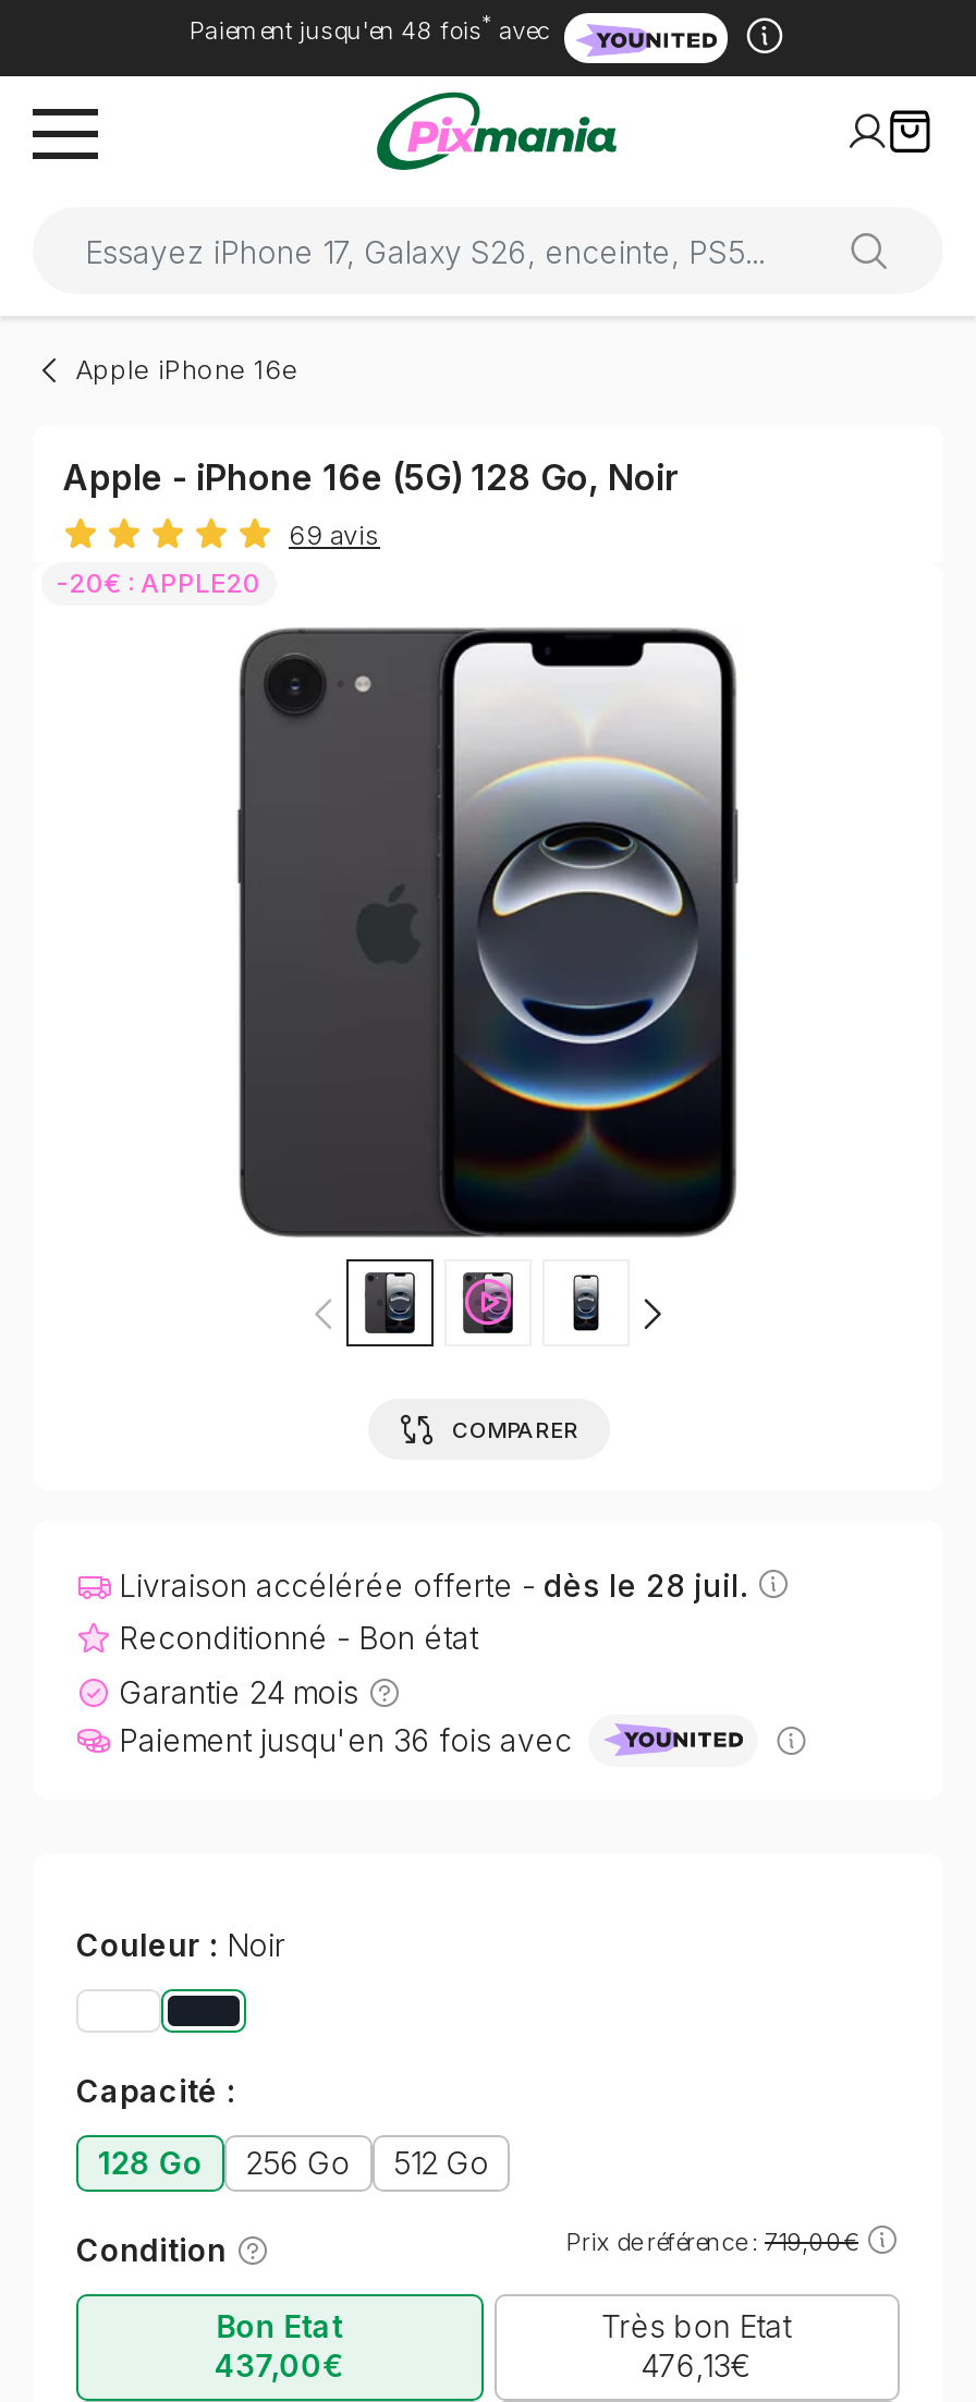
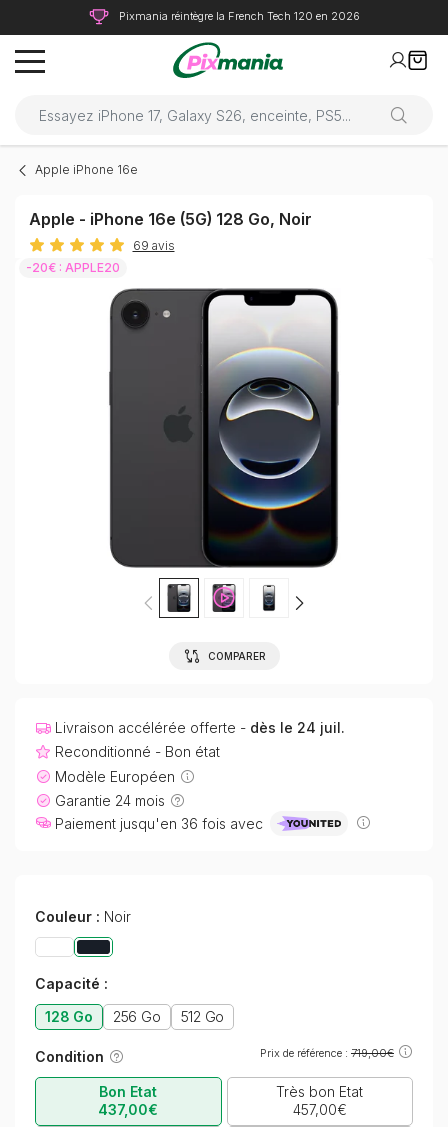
- Paiement jusqu'en 48 fois* avec
+ Pixmania réintègre la French Tech 120 en 2026

- Livraison accélérée offerte - dès le 28 juil.
+ Livraison accélérée offerte - dès le 24 juil.

+ Modèle Européen

- 476,13€
+ 457,00€
